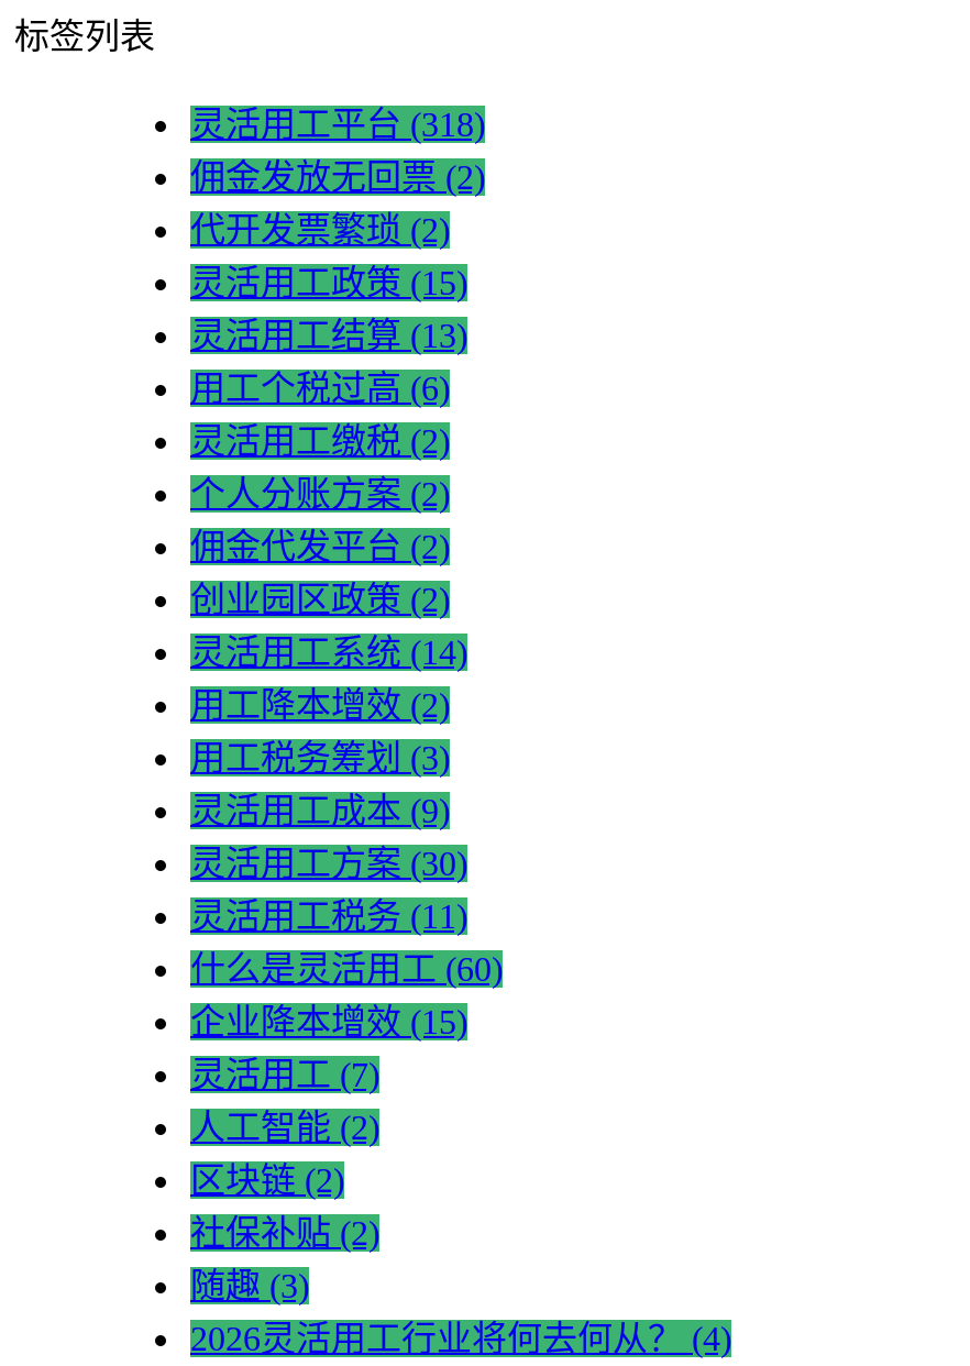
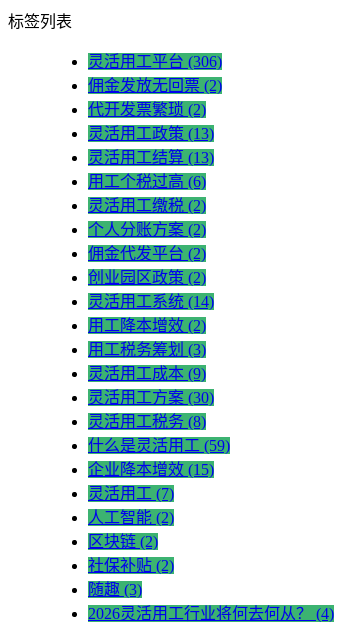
- 灵活用工平台(318)
+ 灵活用工平台(306)

- 灵活用工政策(15)
+ 灵活用工政策(13)

- 灵活用工税务(11)
+ 灵活用工税务(8)

- 什么是灵活用工(60)
+ 什么是灵活用工(59)
